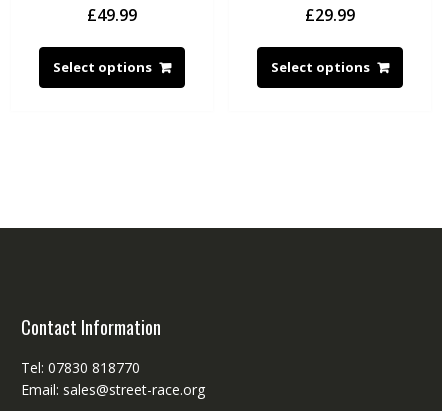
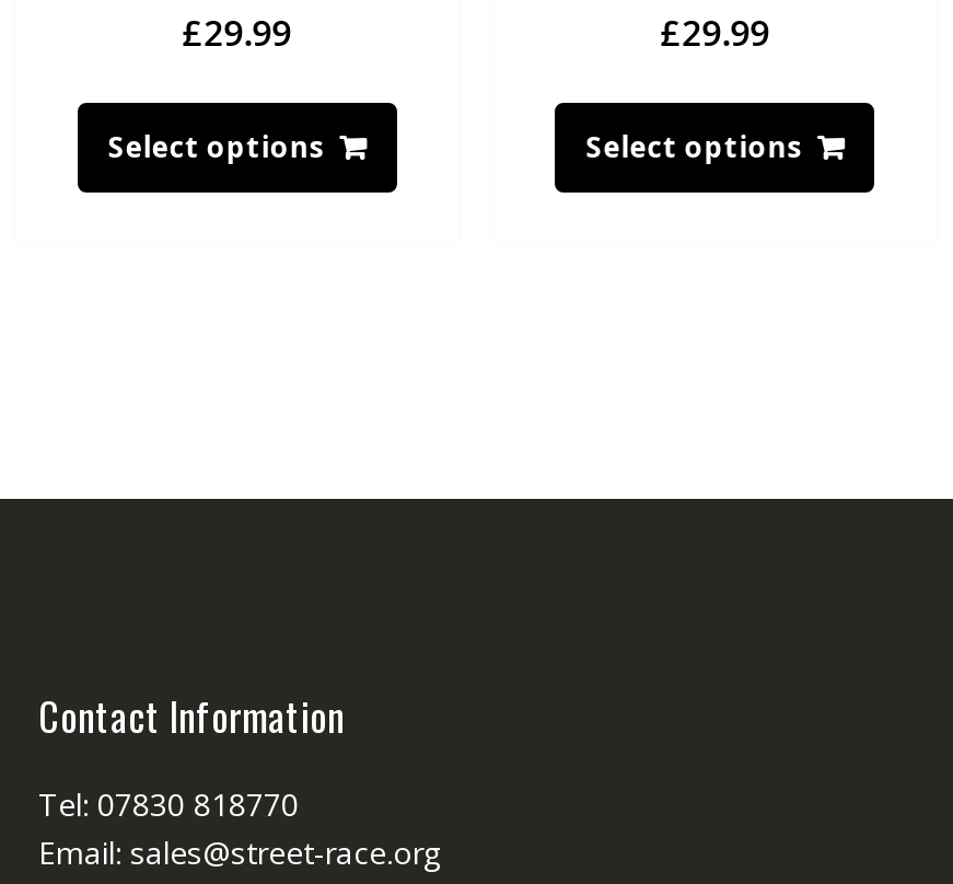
- £49.99
+ £29.99
